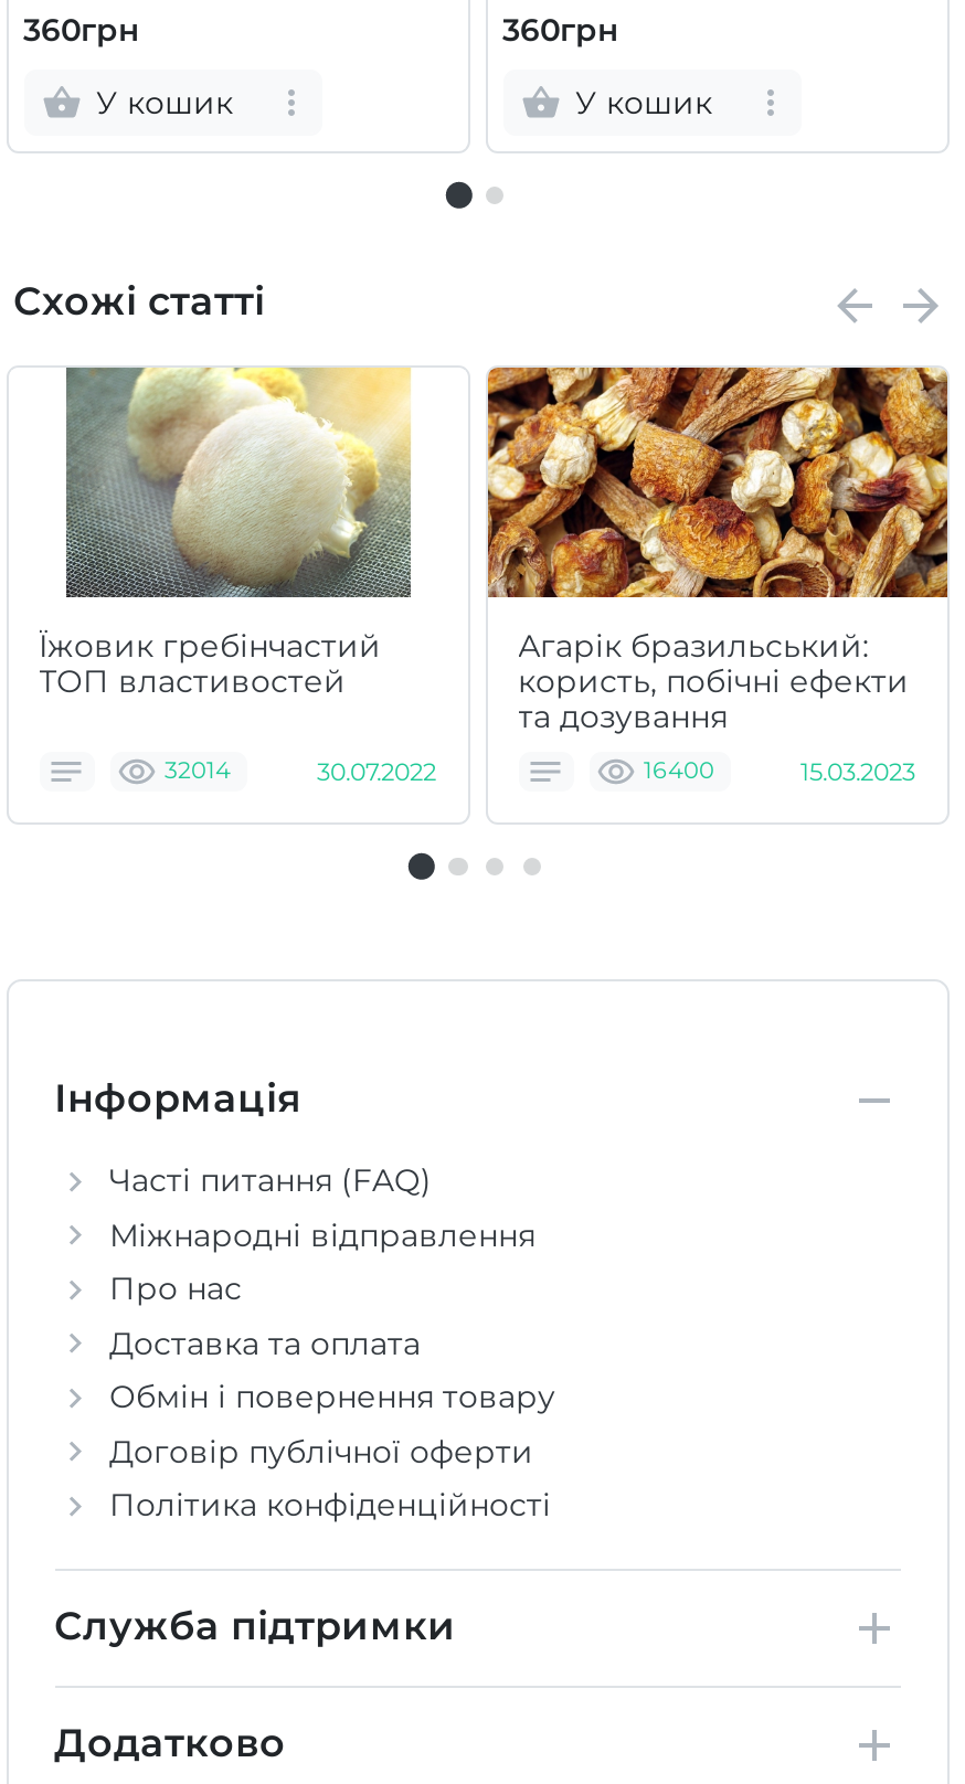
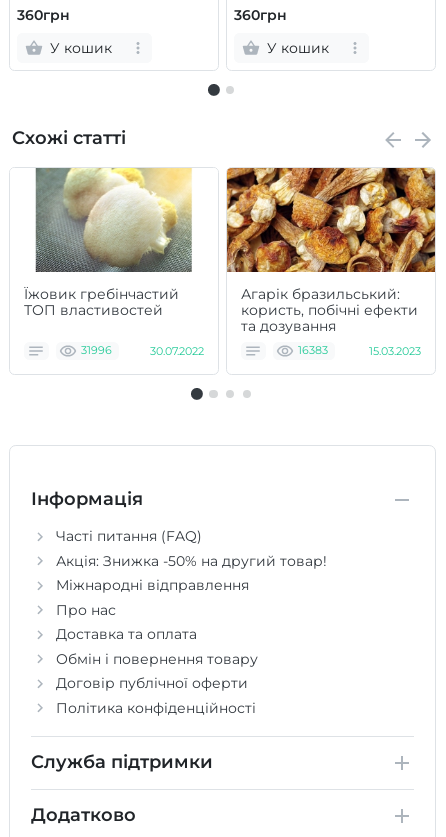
- 32014
+ 31996

- 16400
+ 16383

+ Акція: Знижка -50% на другий товар!
